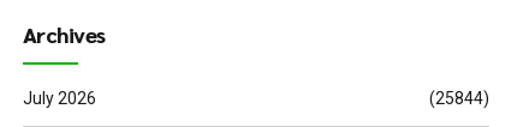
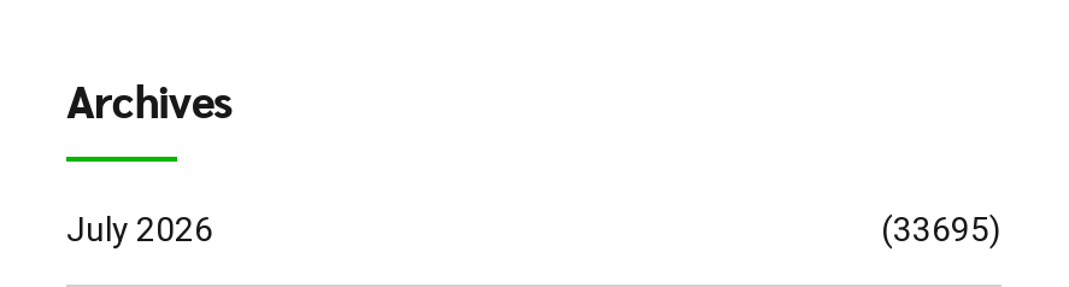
- (25844)
+ (33695)
